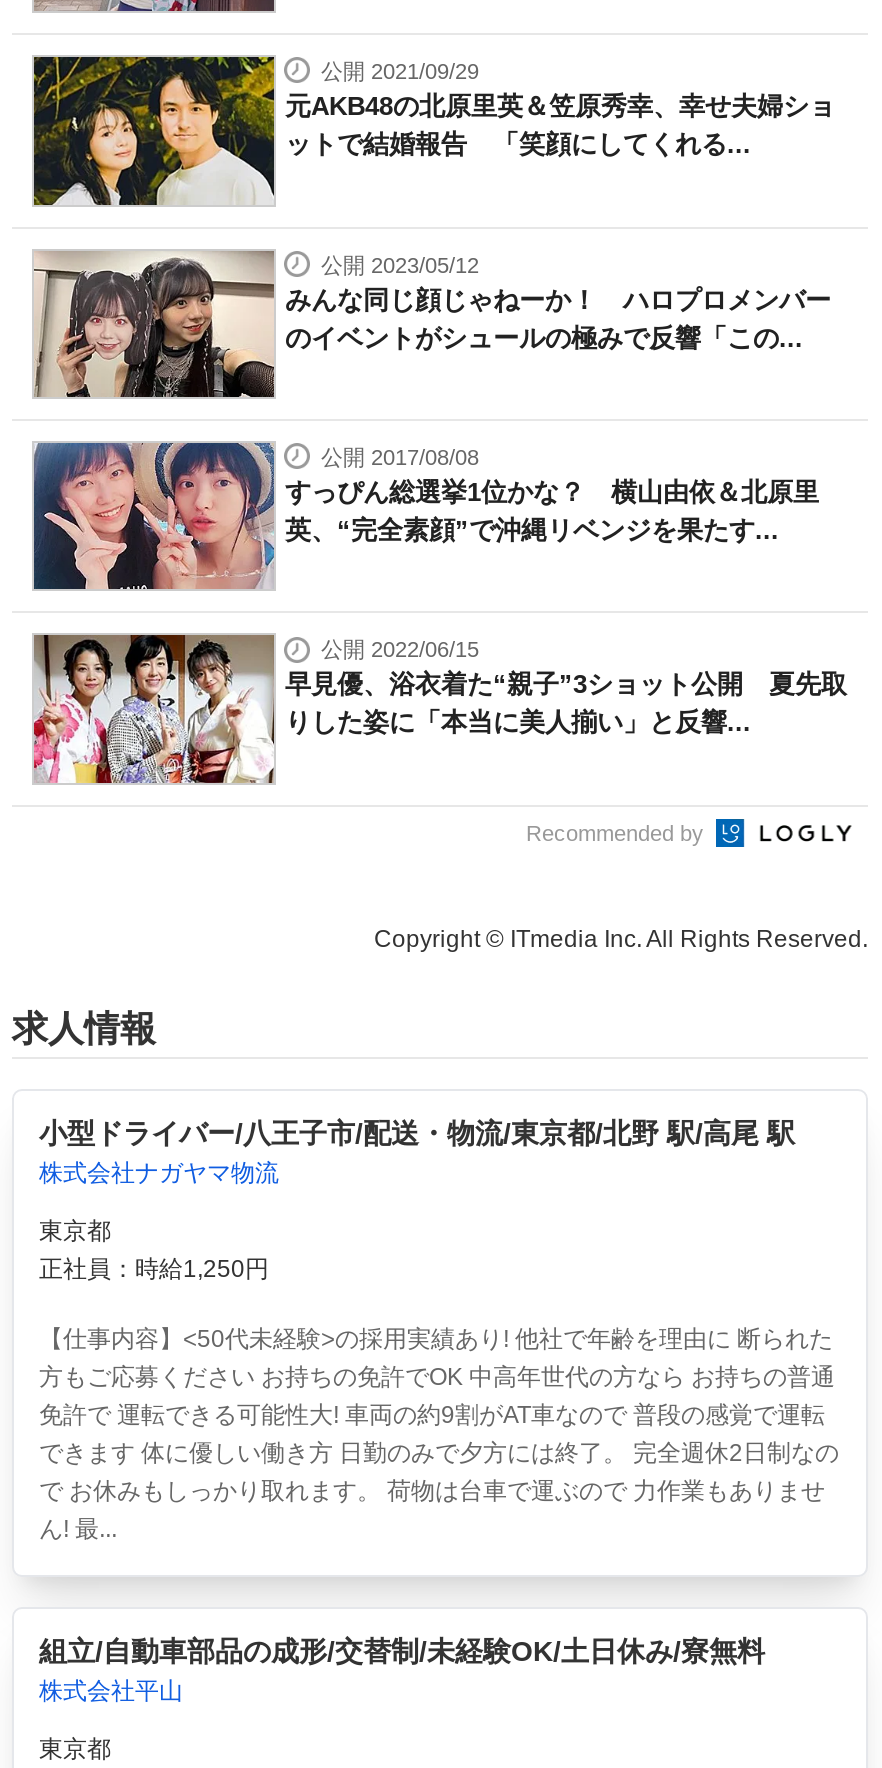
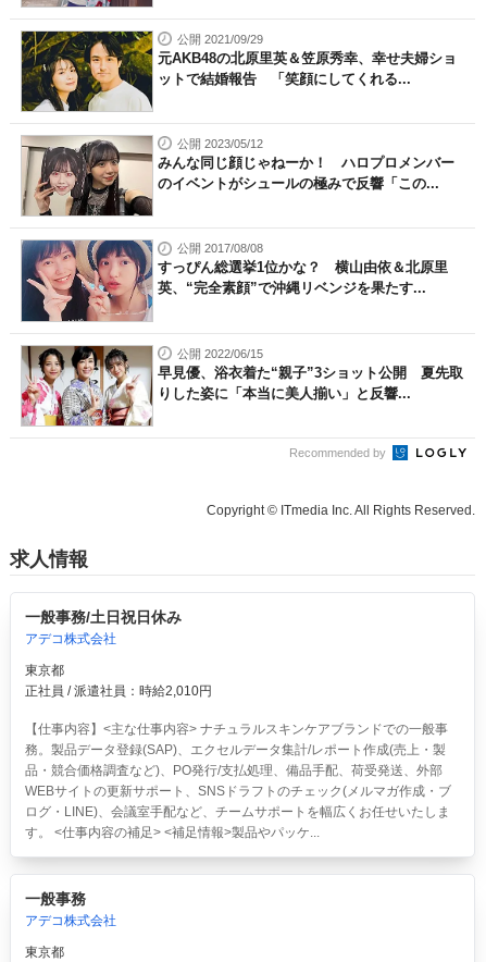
- 小型ドライバー/八王子市/配送・物流/東京都/北野 駅/高尾 駅
- 株式会社ナガヤマ物流
+ 一般事務/土日祝日休み
+ アデコ株式会社

- 正社員：時給1,250円
+ 正社員 / 派遣社員：時給2,010円

- 【仕事内容】<50代未経験>の採用実績あり! 他社で年齢を理由に 断られた
- 方もご応募ください お持ちの免許でOK 中高年世代の方なら お持ちの普通
- 免許で 運転できる可能性大! 車両の約9割がAT車なので 普段の感覚で運転
- できます 体に優しい働き方 日勤のみで夕方には終了。 完全週休2日制なの
- で お休みもしっかり取れます。 荷物は台車で運ぶので 力作業もありませ
- ん! 最...
+ 【仕事内容】<主な仕事内容> ナチュラルスキンケアブランドでの一般事
+ 務。製品データ登録(SAP)、エクセルデータ集計/レポート作成(売上・製
+ 品・競合価格調査など)、PO発行/支払処理、備品手配、荷受発送、外部
+ WEBサイトの更新サポート、SNSドラフトのチェック(メルマガ作成・ブ
+ ログ・LINE)、会議室手配など、チームサポートを幅広くお任せいたしま
+ す。 <仕事内容の補足> <補足情報>製品やパッケ...

- 組立/自動車部品の成形/交替制/未経験OK/土日休み/寮無料
- 株式会社平山
+ 一般事務
+ アデコ株式会社
